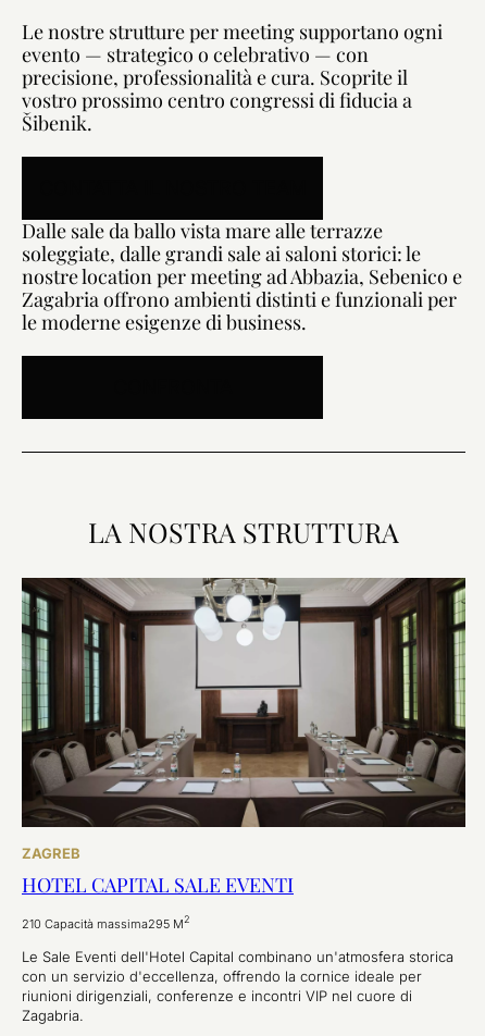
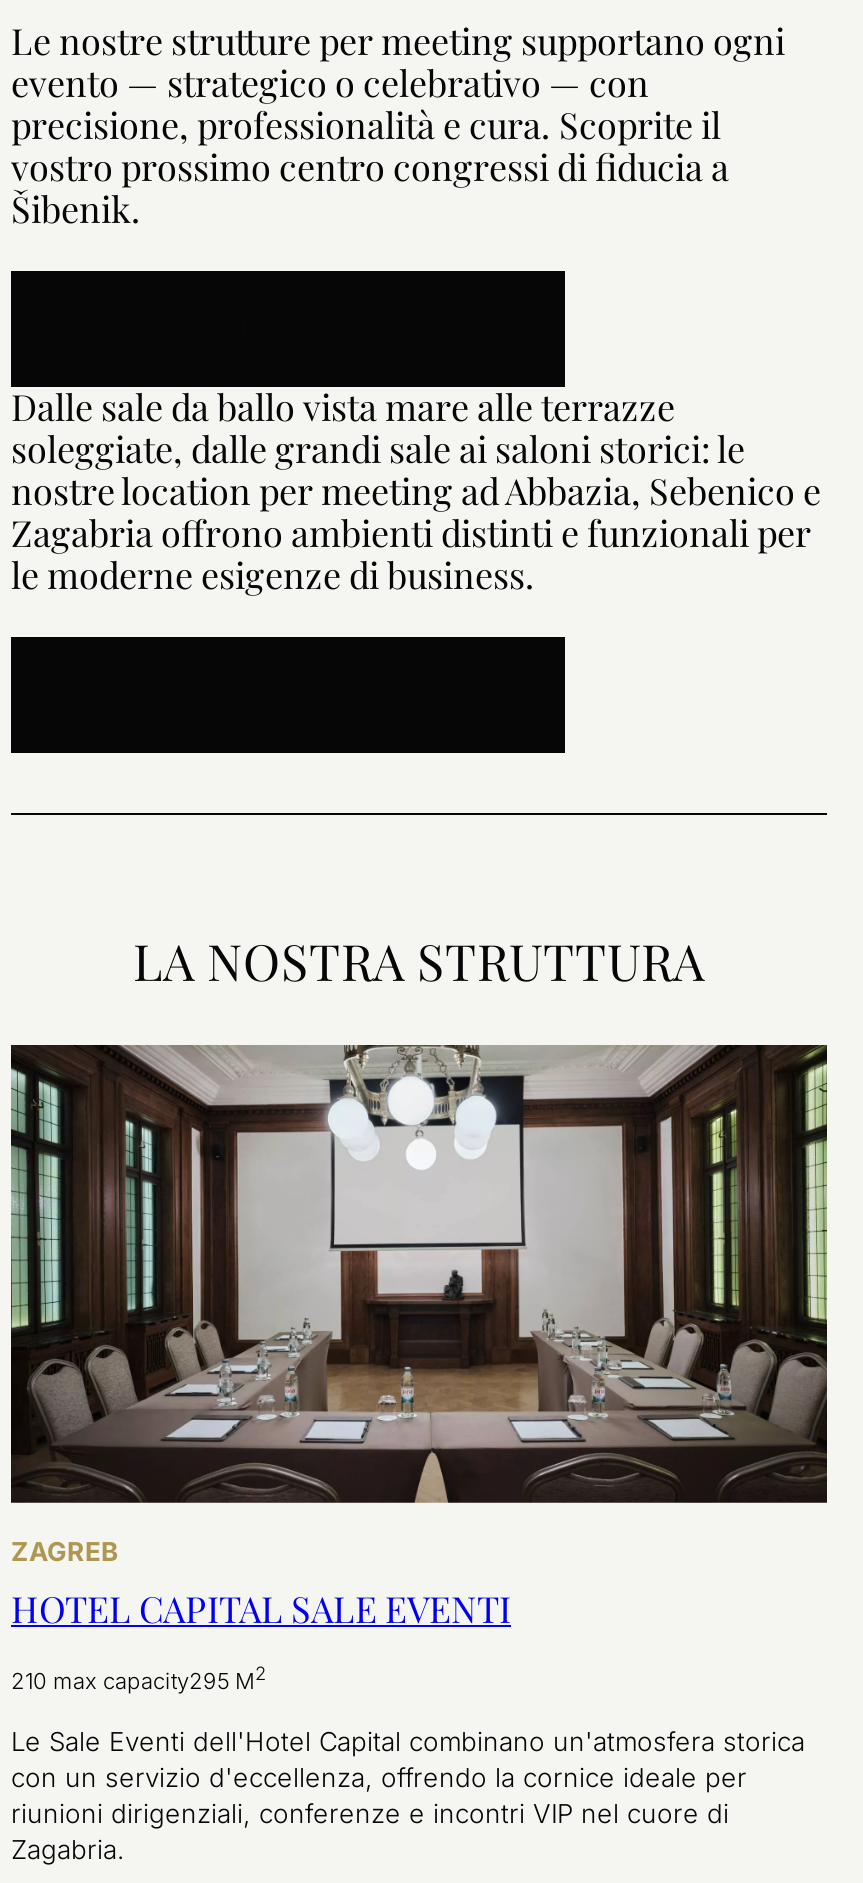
- 210 Capacità massima295 M2
+ 210 max capacity295 M2
